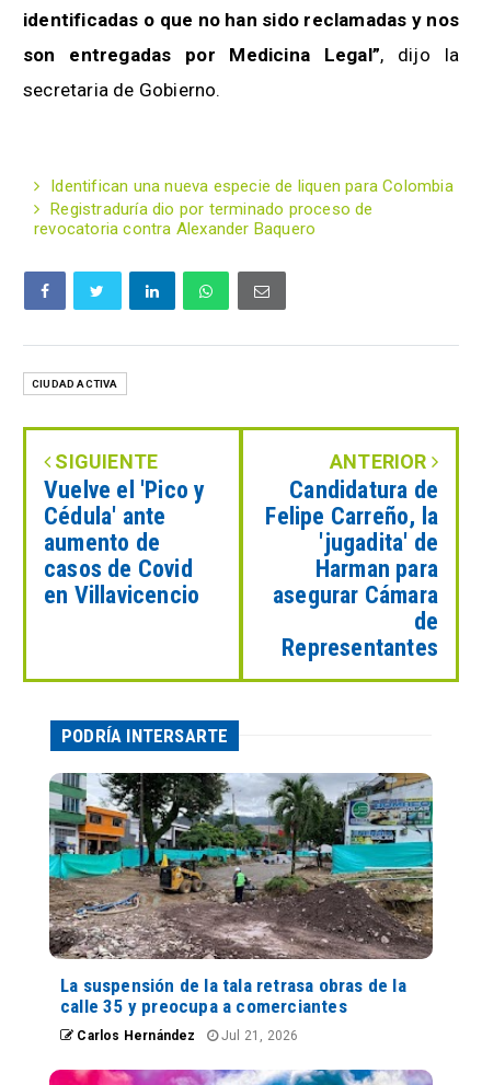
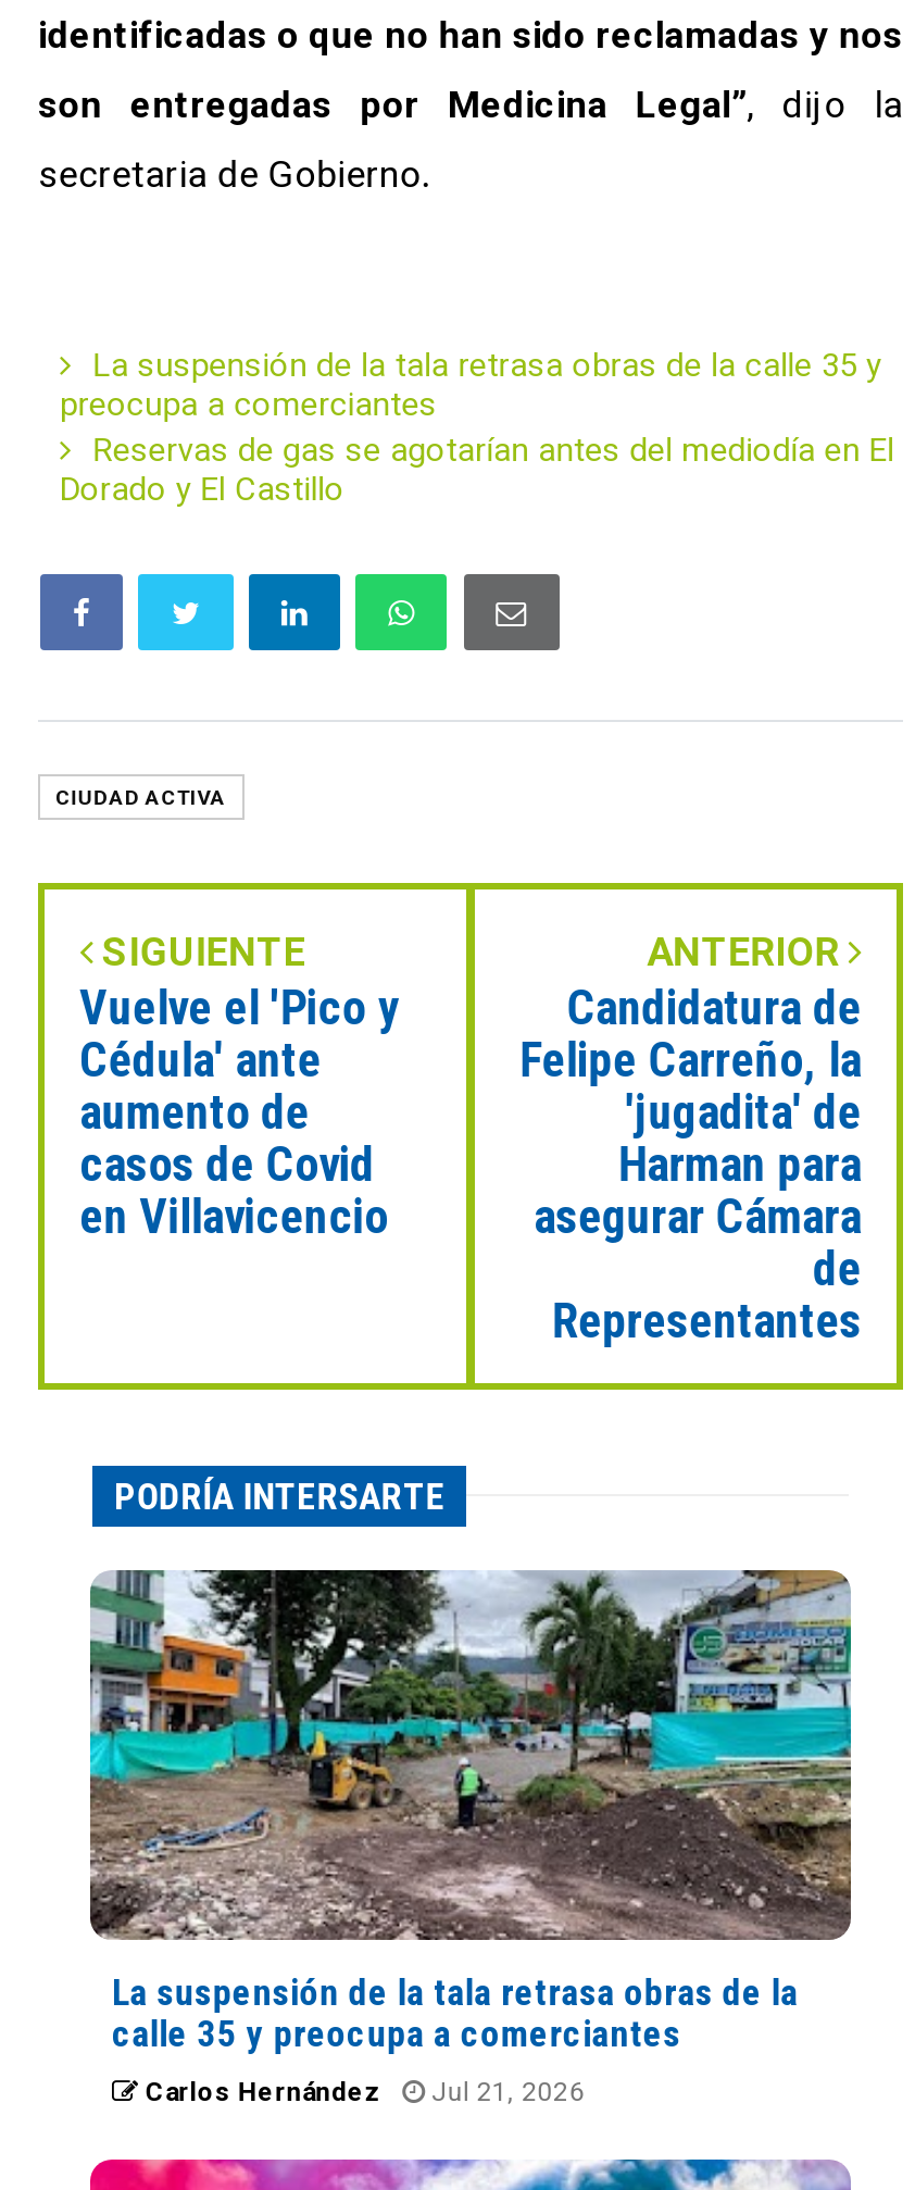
- Identifican una nueva especie de liquen para Colombia
- Registraduría dio por terminado proceso de
- revocatoria contra Alexander Baquero
+ La suspensión de la tala retrasa obras de la calle 35 y
+ preocupa a comerciantes
+ Reservas de gas se agotarían antes del mediodía en El
+ Dorado y El Castillo
